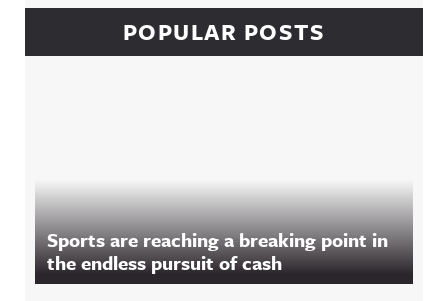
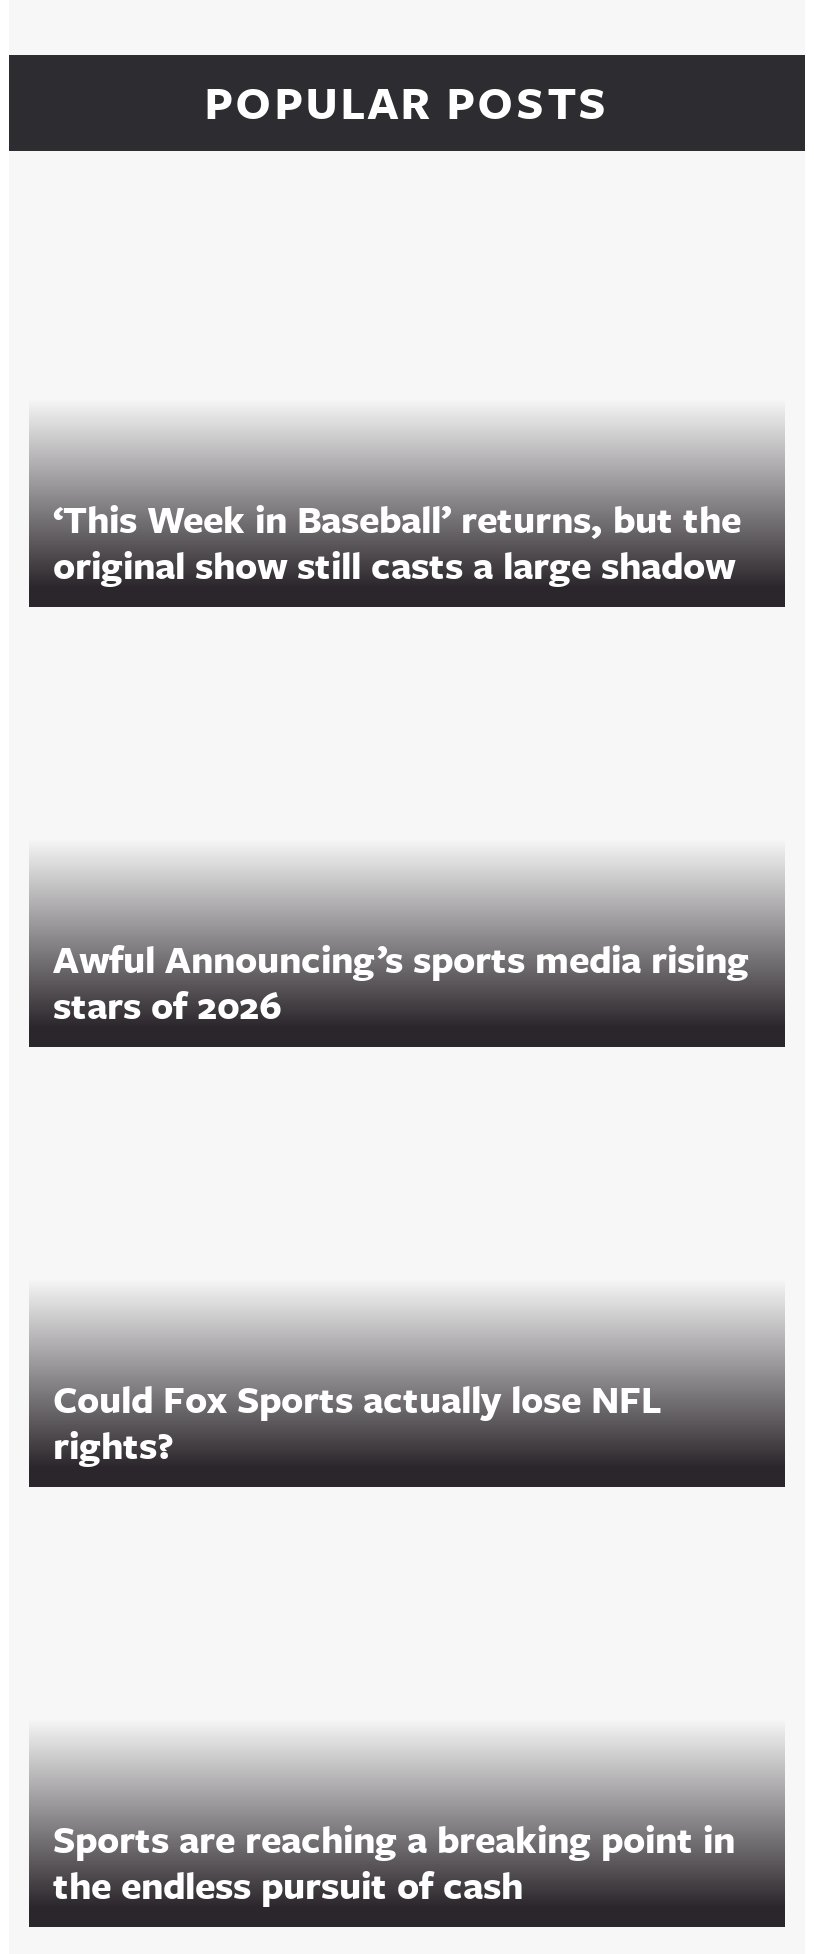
+ ‘This Week in Baseball’ returns, but the
+ original show still casts a large shadow

+ Awful Announcing’s sports media rising
+ stars of 2026

+ Could Fox Sports actually lose NFL
+ rights?
